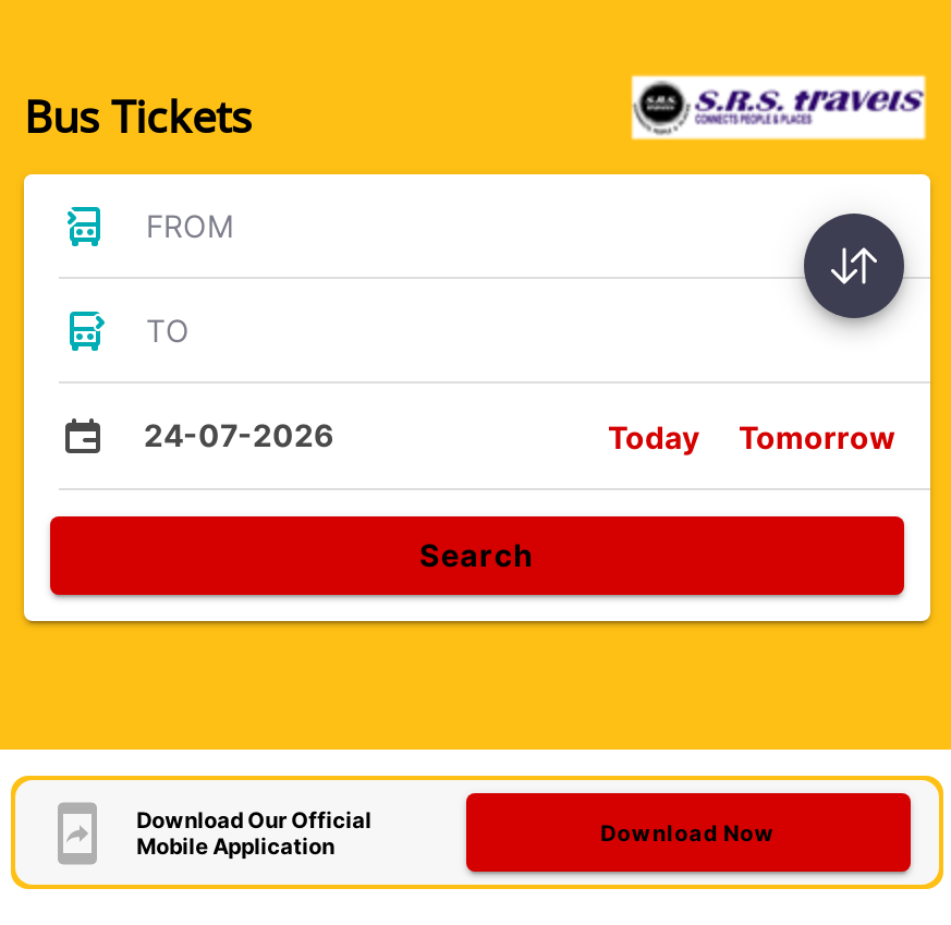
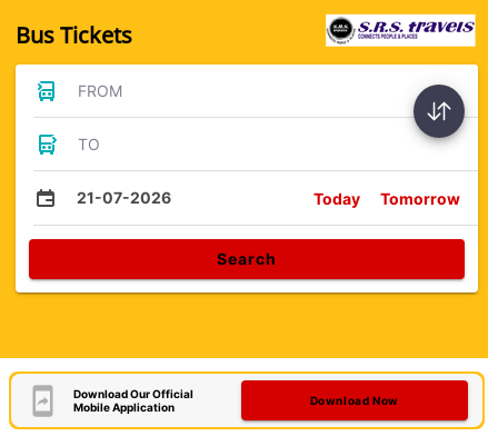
- 24-07-2026
+ 21-07-2026
